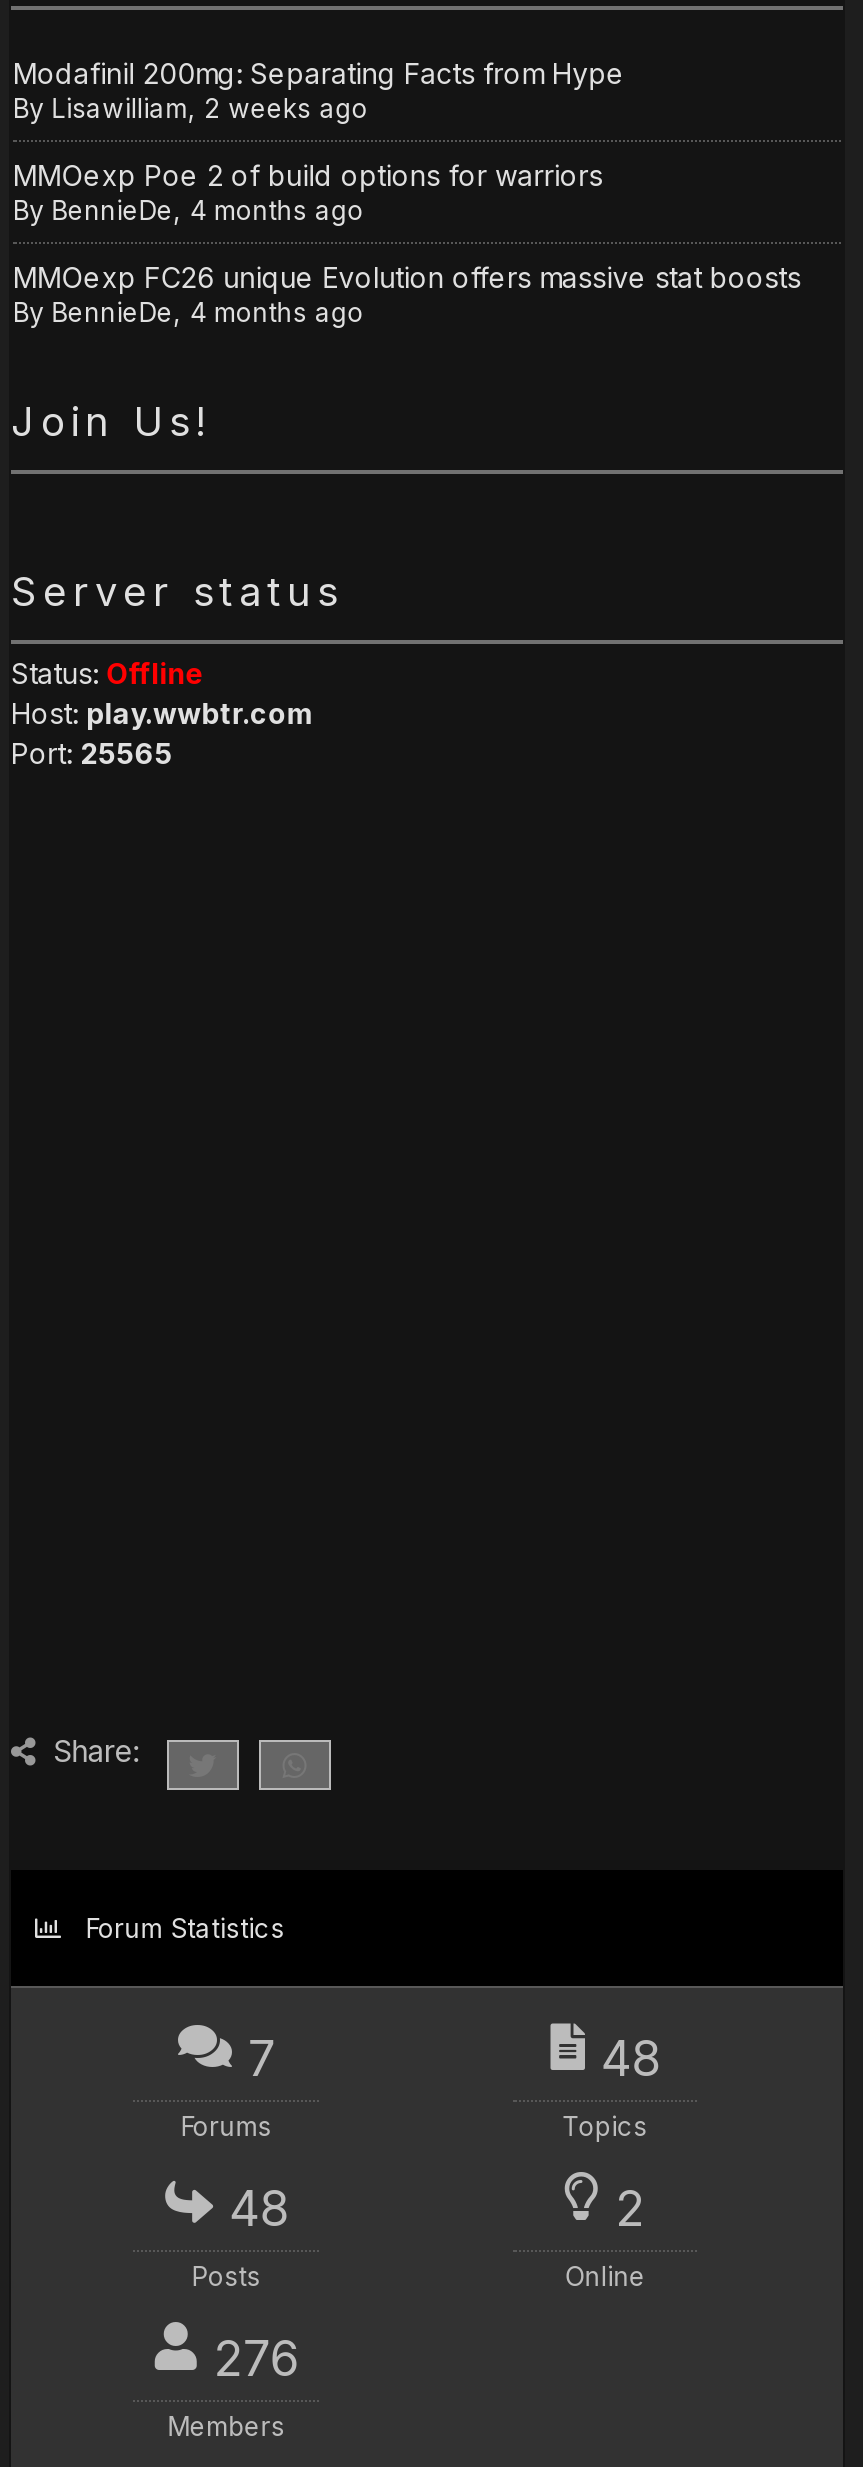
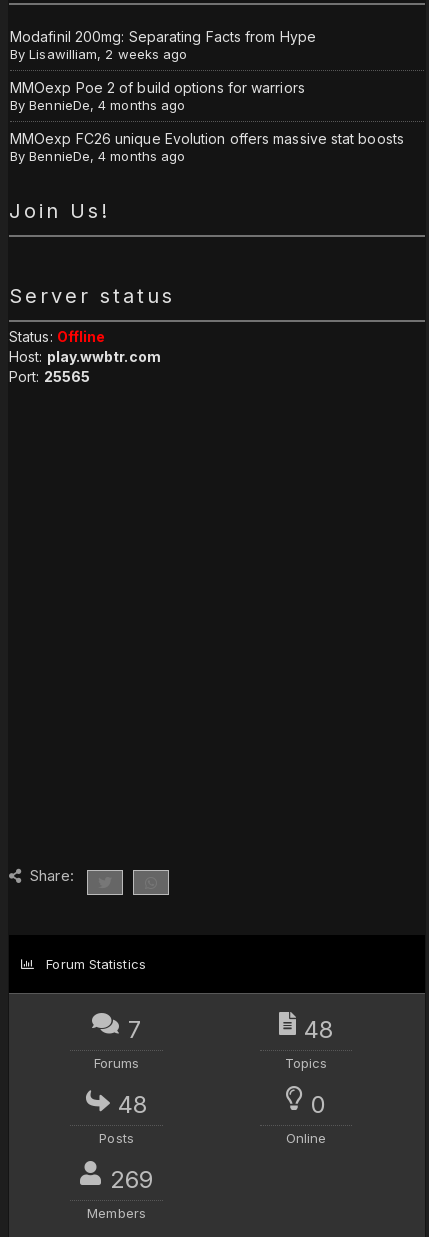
- 2
+ 0

- 276
+ 269
